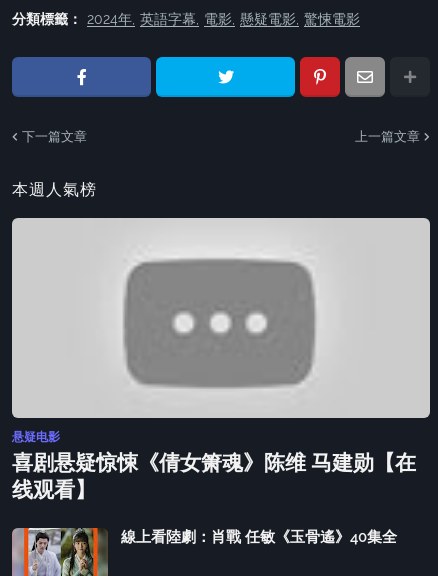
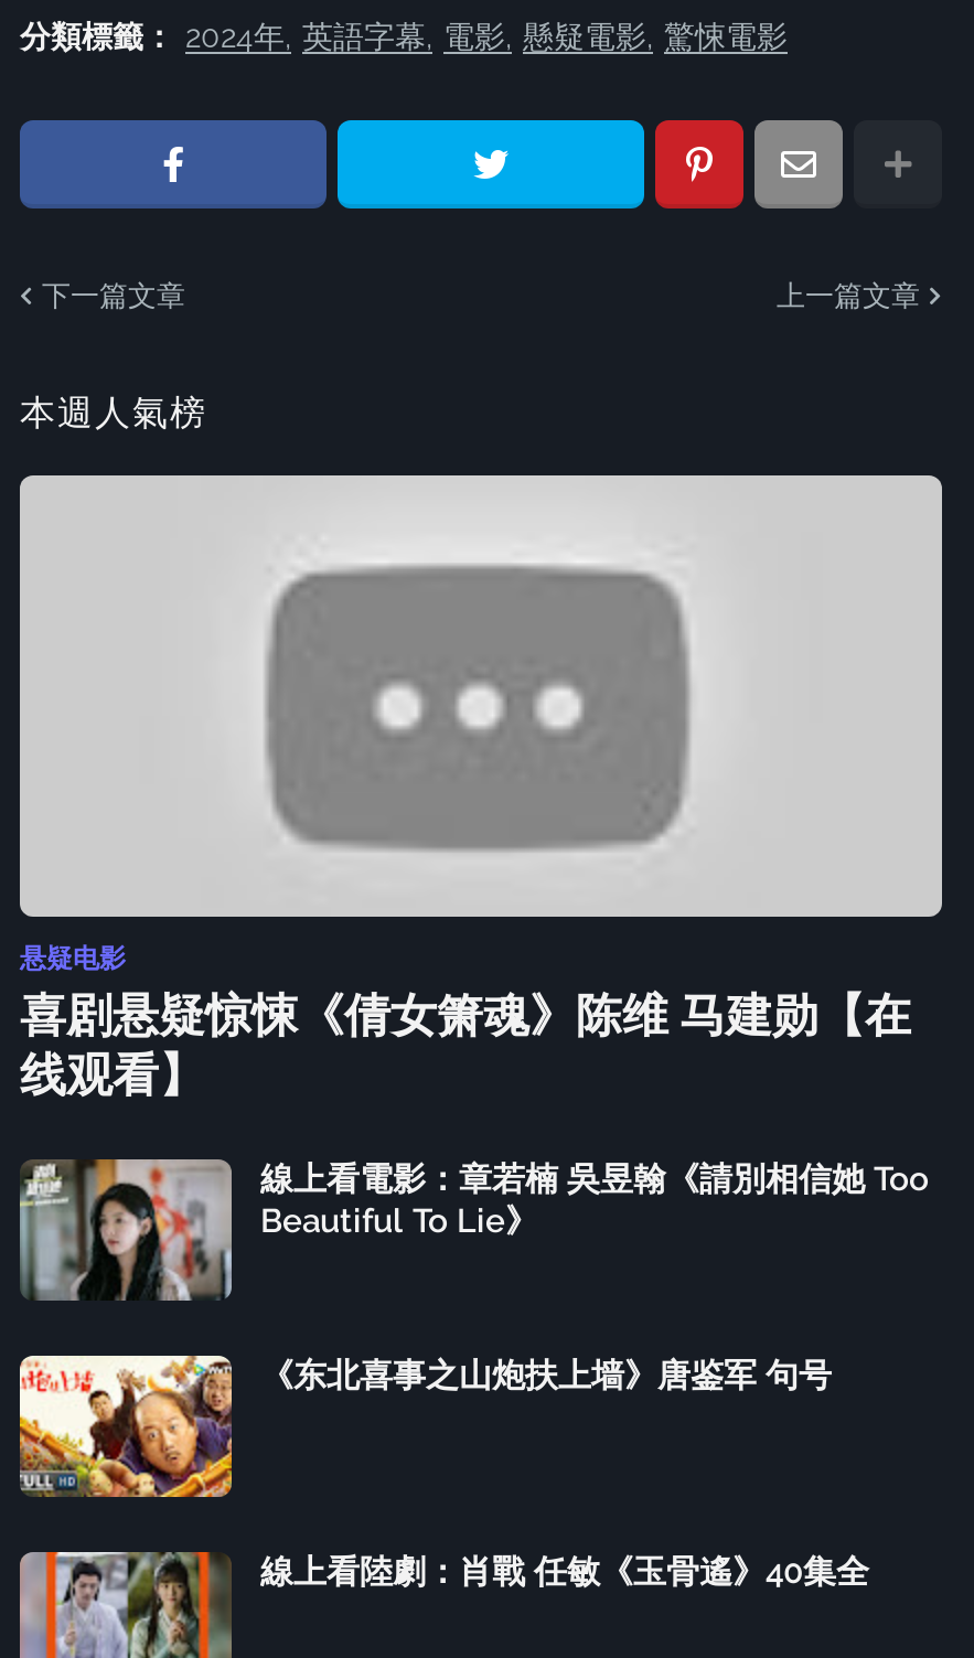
+ [image]
+ 《东北喜事之山炮扶上墙》唐鉴军 句号

+ [image]
+ 線上看電影：章若楠 吳昱翰《請別相信她 Too
+ Beautiful To Lie》
